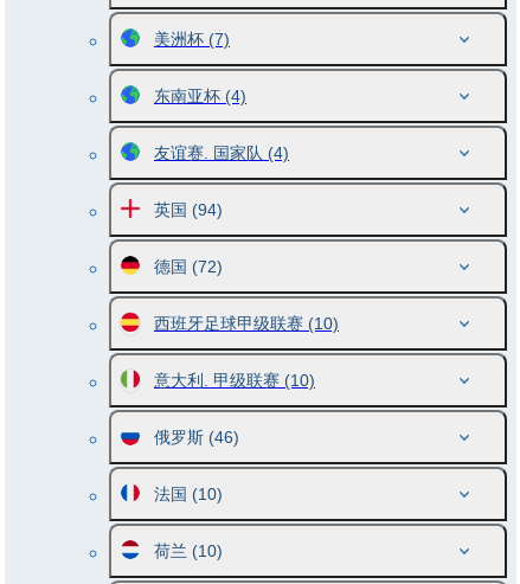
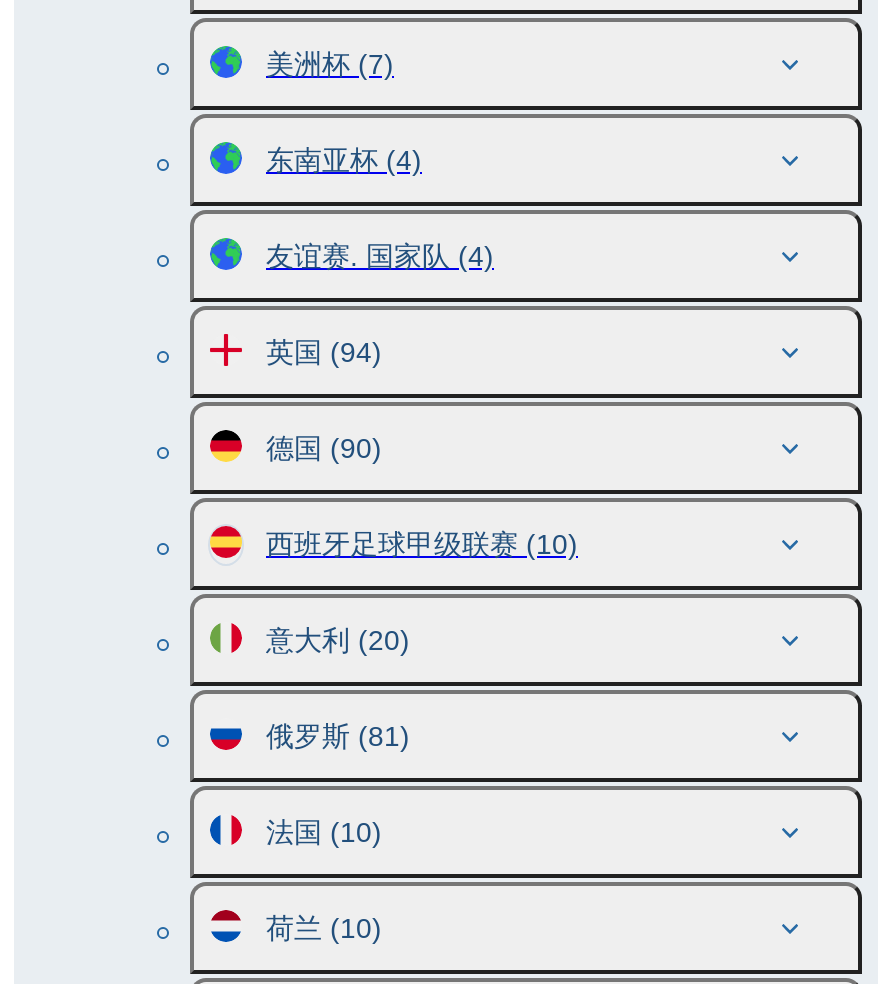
- 德国(72)
+ 德国(90)

- 意大利. 甲级联赛(10)
+ 意大利(20)

- 俄罗斯(46)
+ 俄罗斯(81)
